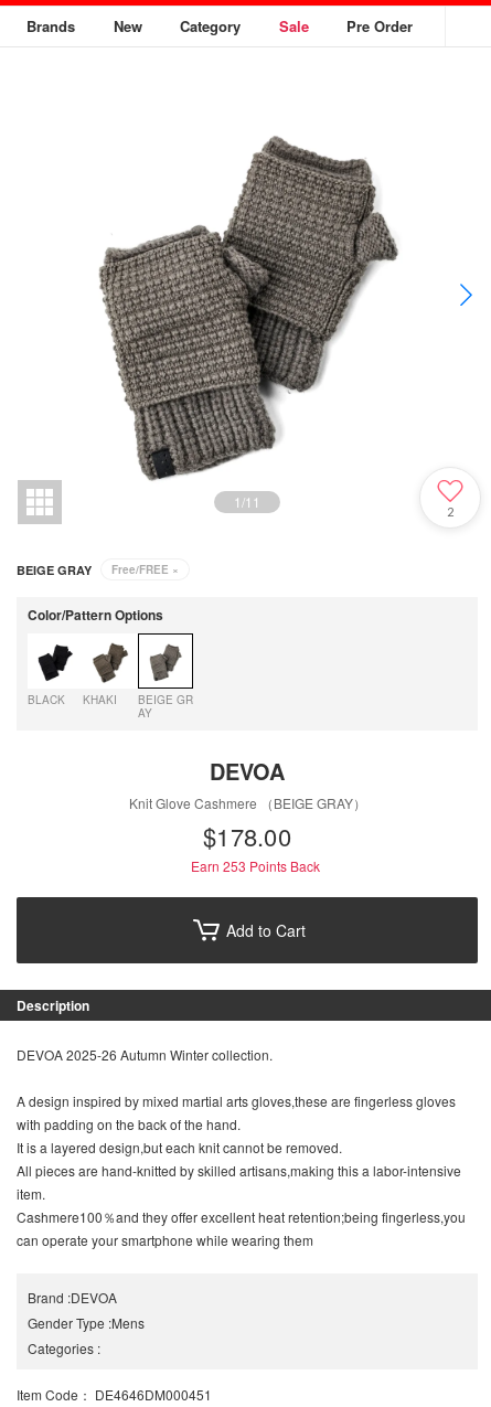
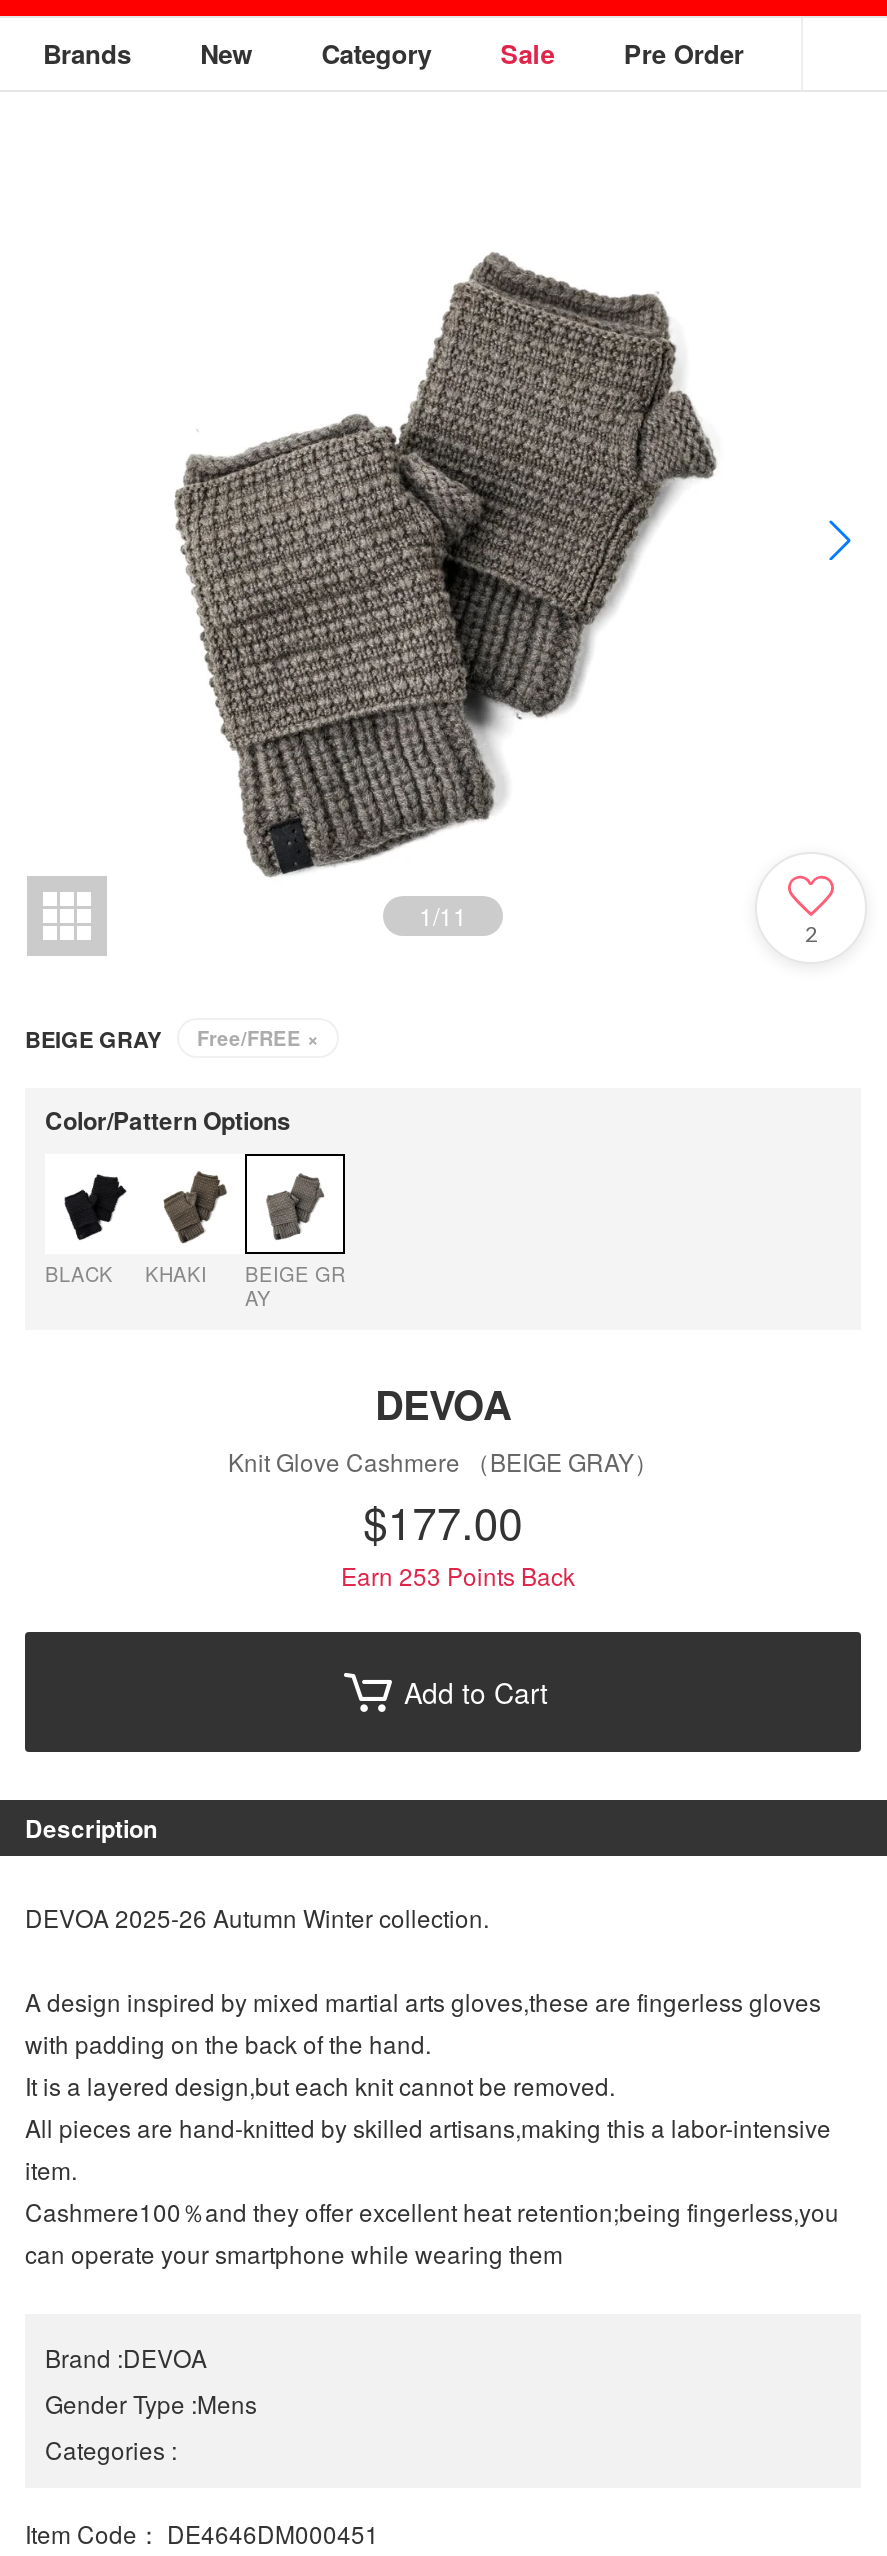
- $‌178.00
+ $‌177.00
